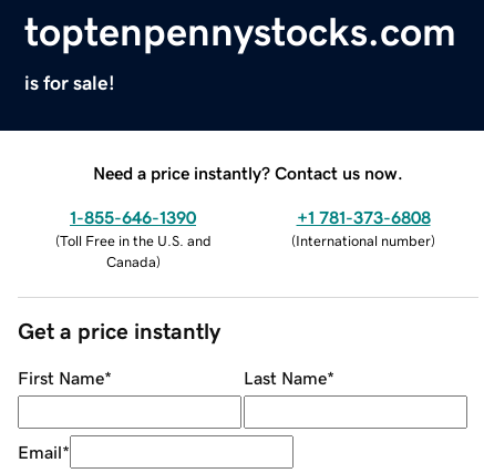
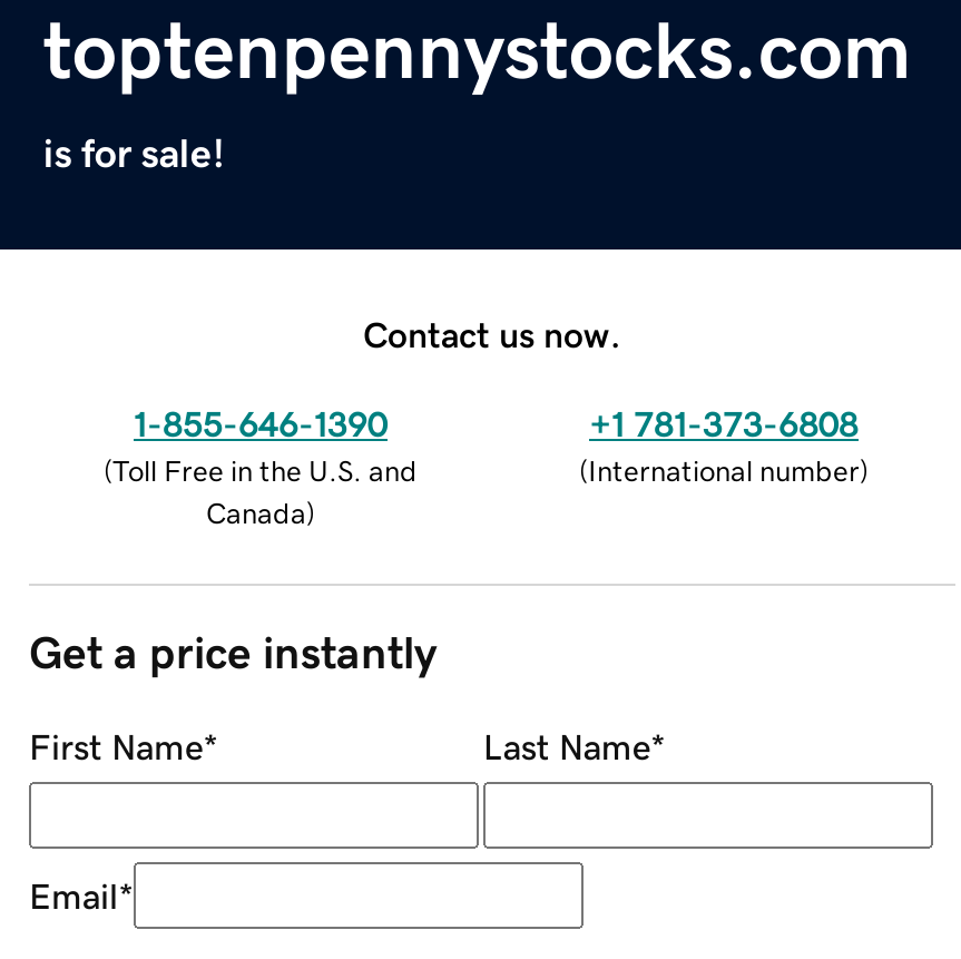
- Need a price instantly? Contact us now.
+ Contact us now.
